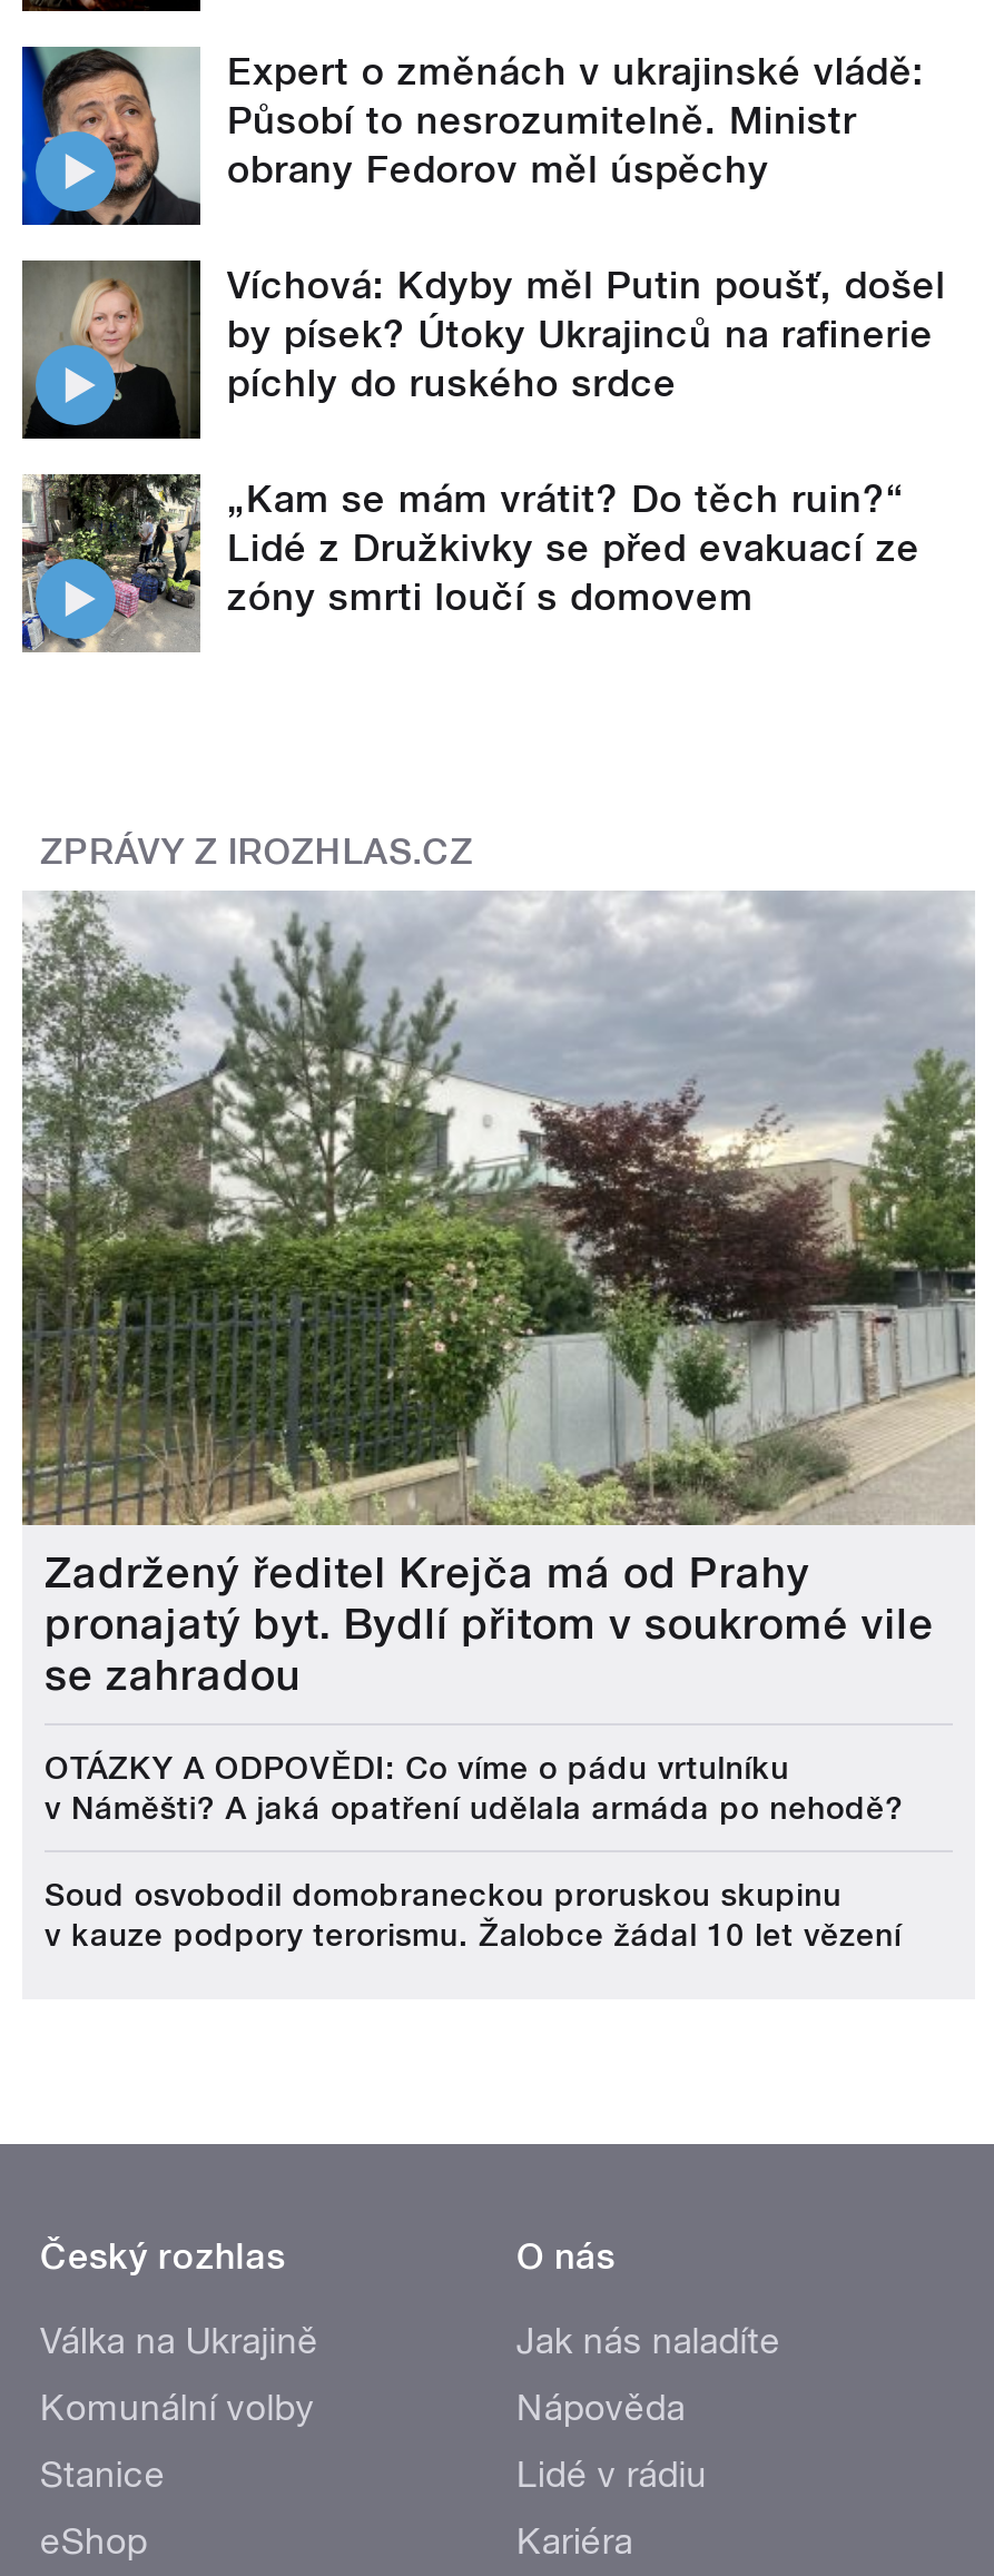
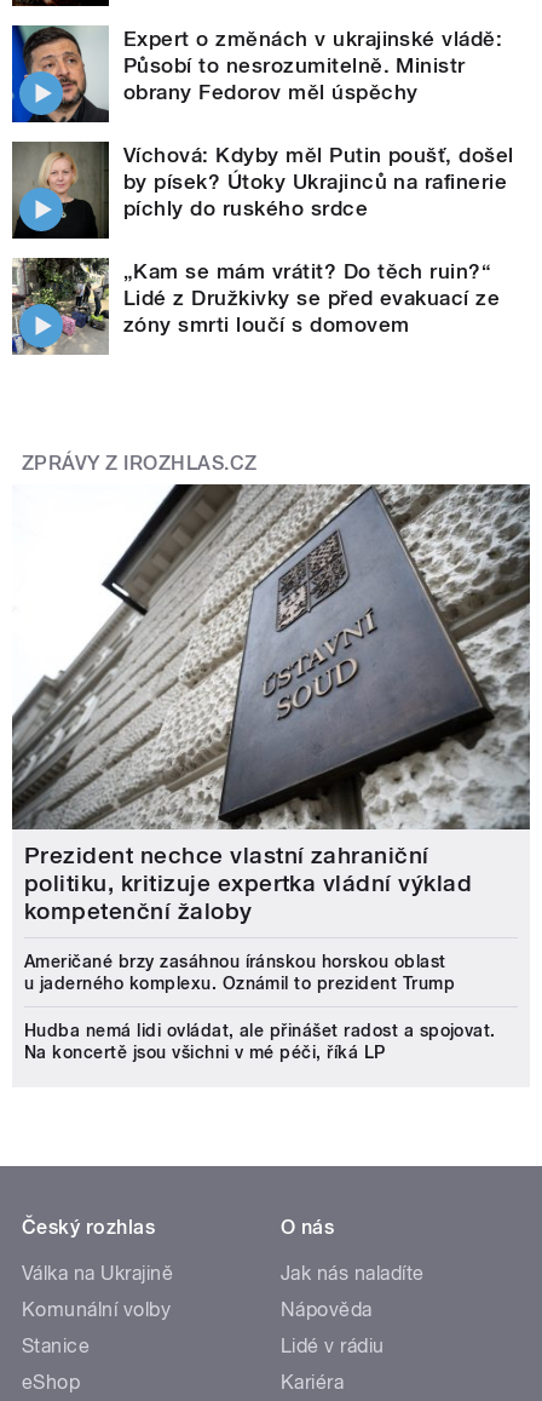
- [image]
- Zadržený ředitel Krejča má od Prahy
- pronajatý byt. Bydlí přitom v soukromé vile
- se zahradou
+ [image]
+ Prezident nechce vlastní zahraniční
+ politiku, kritizuje expertka vládní výklad
+ kompetenční žaloby

- OTÁZKY A ODPOVĚDI: Co víme o pádu vrtulníku
- v Náměšti? A jaká opatření udělala armáda po nehodě?
+ Američané brzy zasáhnou íránskou horskou oblast
+ u jaderného komplexu. Oznámil to prezident Trump

- Soud osvobodil domobraneckou proruskou skupinu
- v kauze podpory terorismu. Žalobce žádal 10 let vězení
+ Hudba nemá lidi ovládat, ale přinášet radost a spojovat.
+ Na koncertě jsou všichni v mé péči, říká LP
